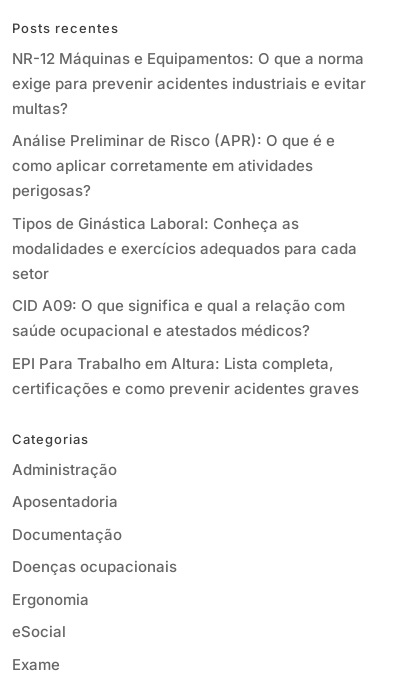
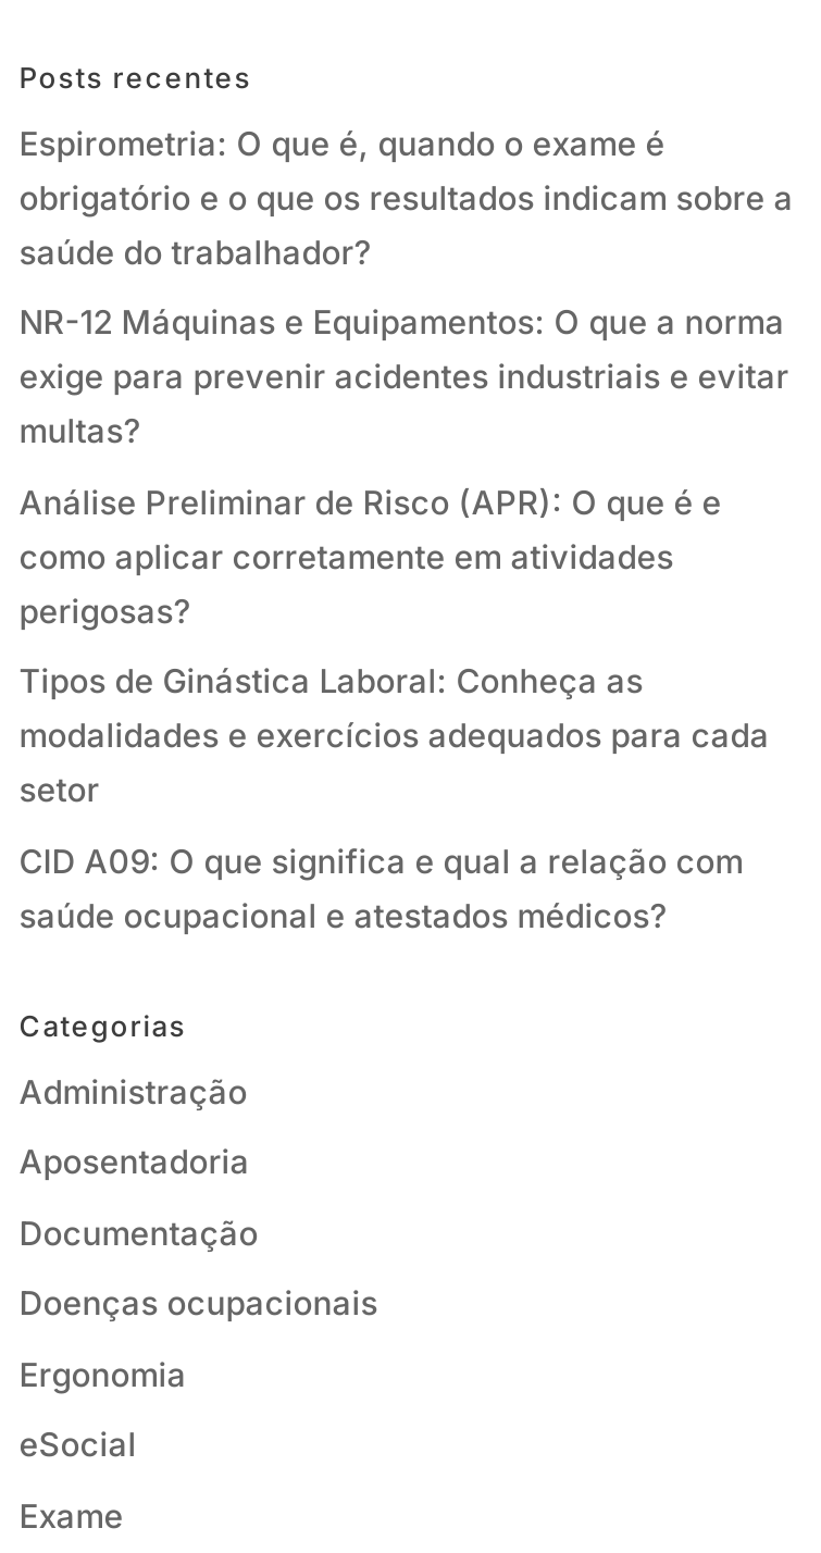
+ Espirometria: O que é, quando o exame é
+ obrigatório e o que os resultados indicam sobre a
+ saúde do trabalhador?

moved down: NR-12 Máquinas e Equipamentos: O que a norma | exige para prevenir acidentes industriais e evitar | multas? | ... | CID A09: O que significa e qual a relação com | saúde ocupacional e atestados médicos?

- EPI Para Trabalho em Altura: Lista completa,
- certificações e como prevenir acidentes graves
